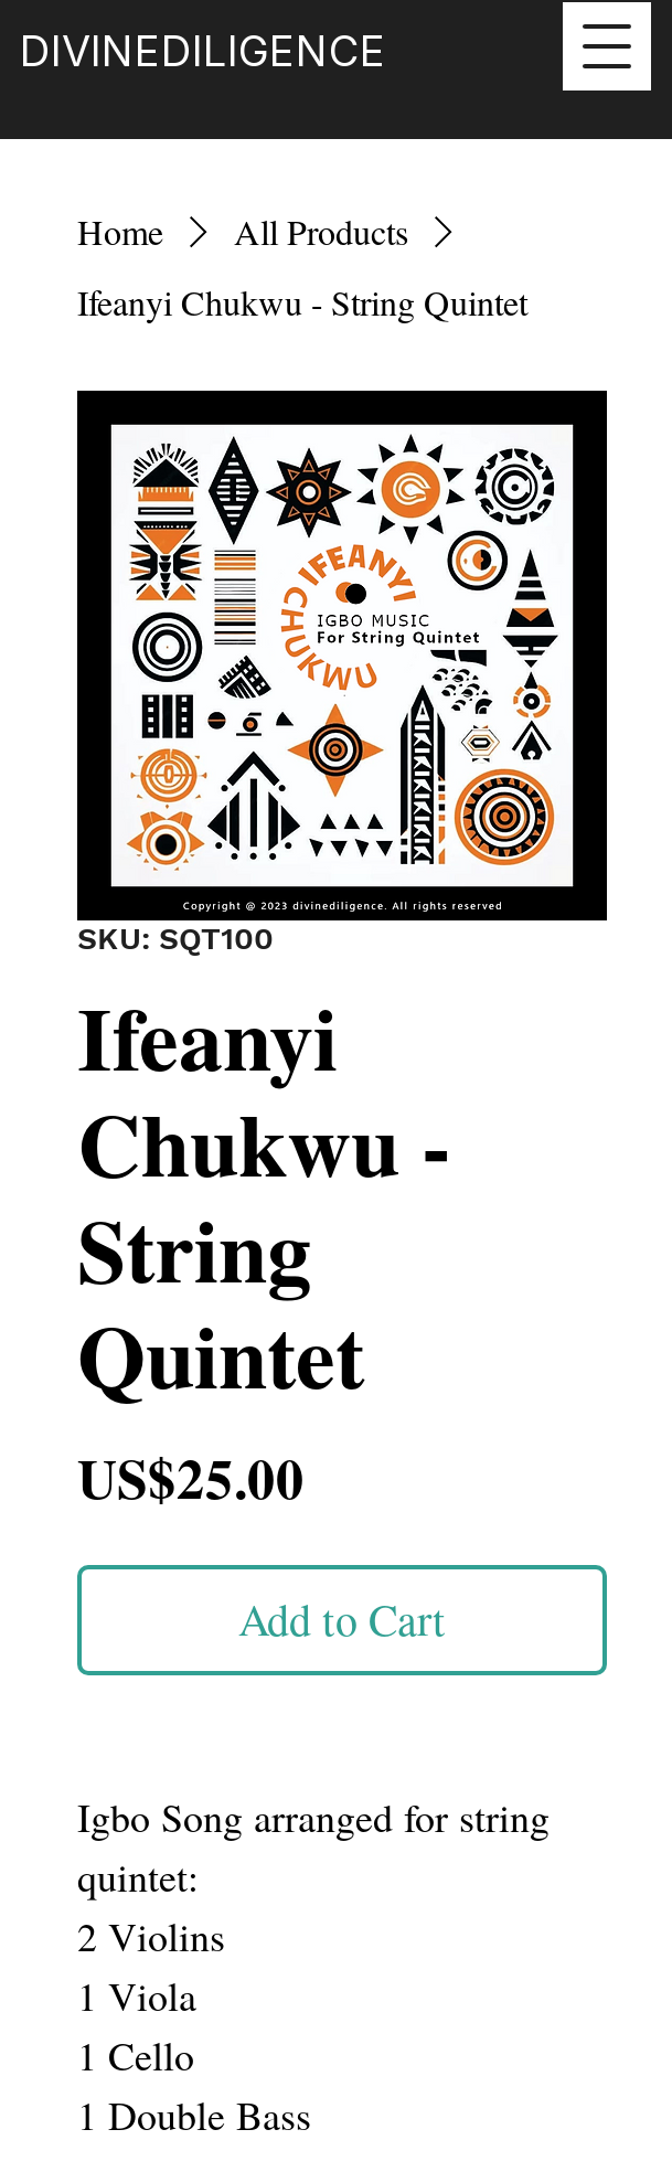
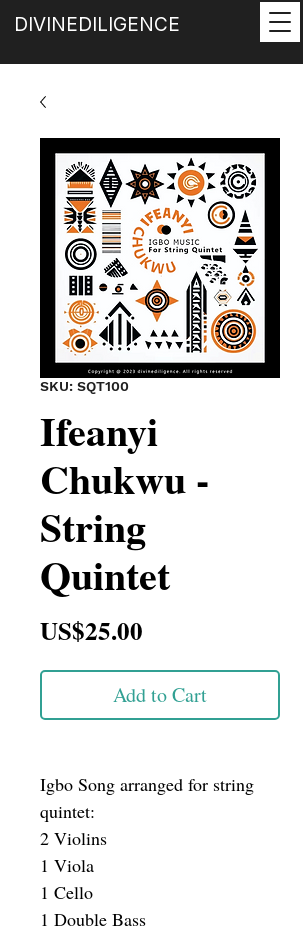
- Home
- All Products
- Ifeanyi Chukwu - String Quintet
